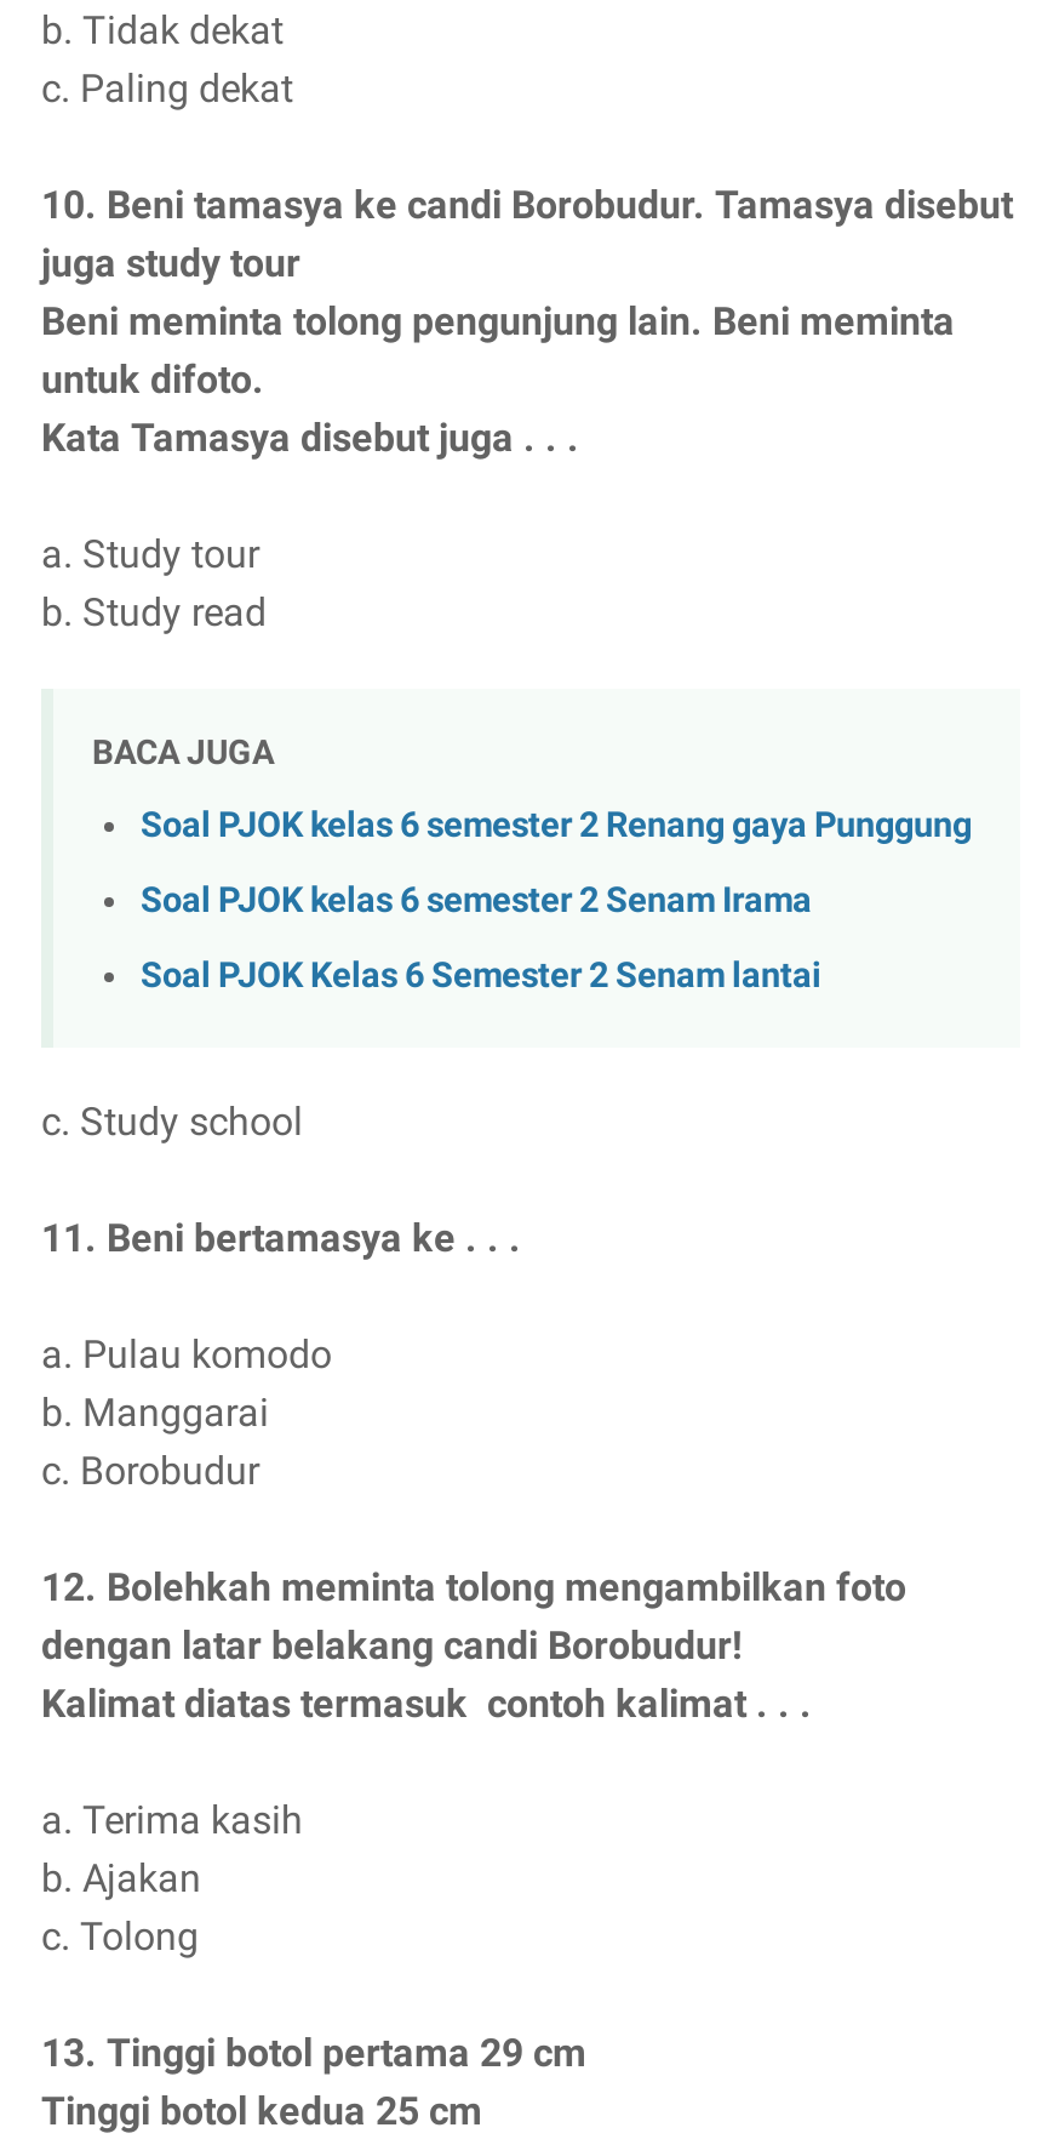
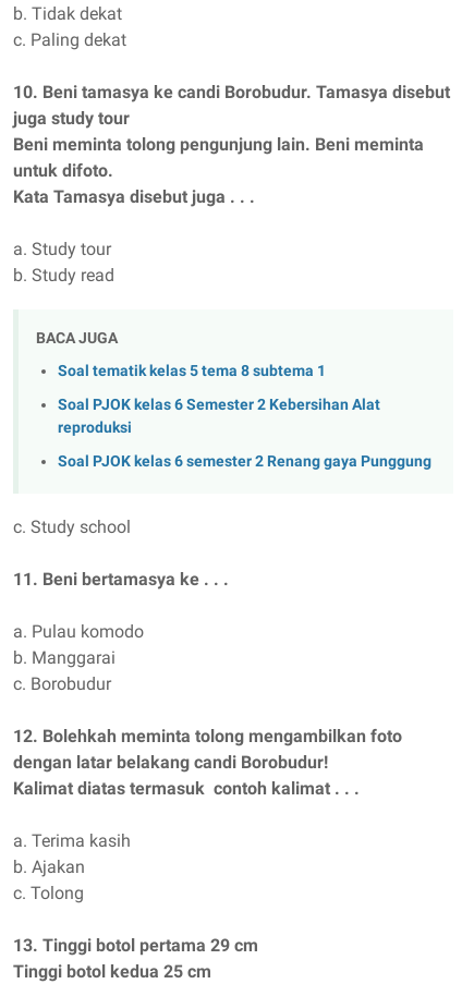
+ Soal tematik kelas 5 tema 8 subtema 1
+ Soal PJOK kelas 6 Semester 2 Kebersihan Alat
+ reproduksi

moved down: Soal PJOK kelas 6 semester 2 Renang gaya Punggung

- Soal PJOK kelas 6 semester 2 Senam Irama
- Soal PJOK Kelas 6 Semester 2 Senam lantai
